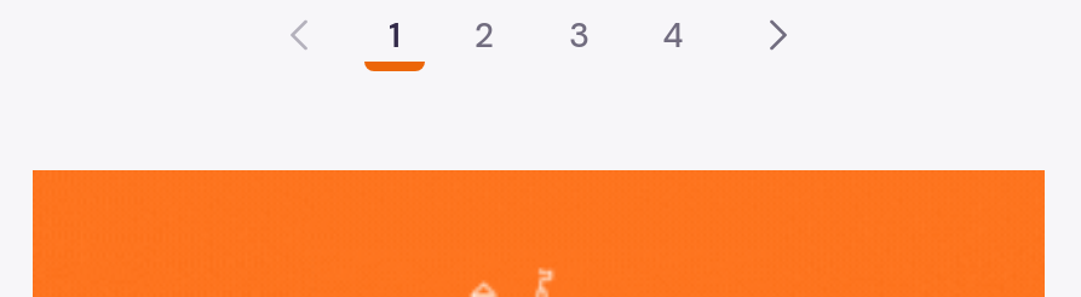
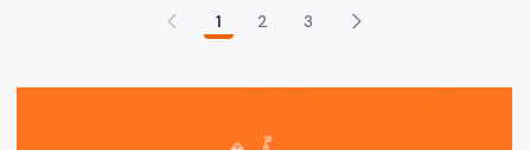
- 4
